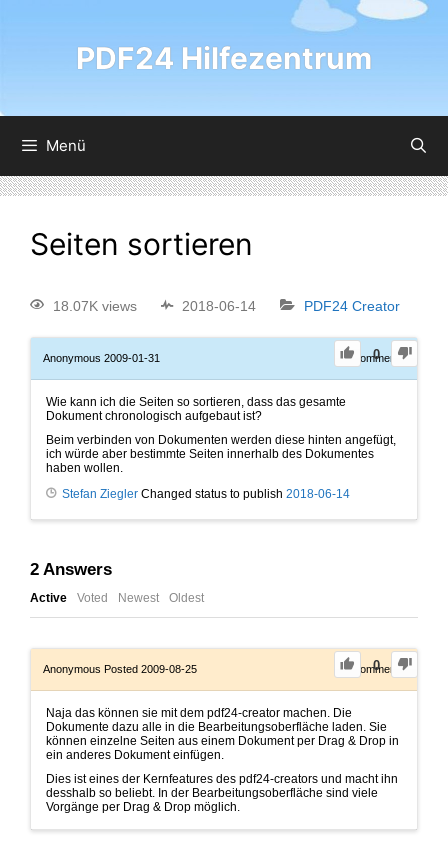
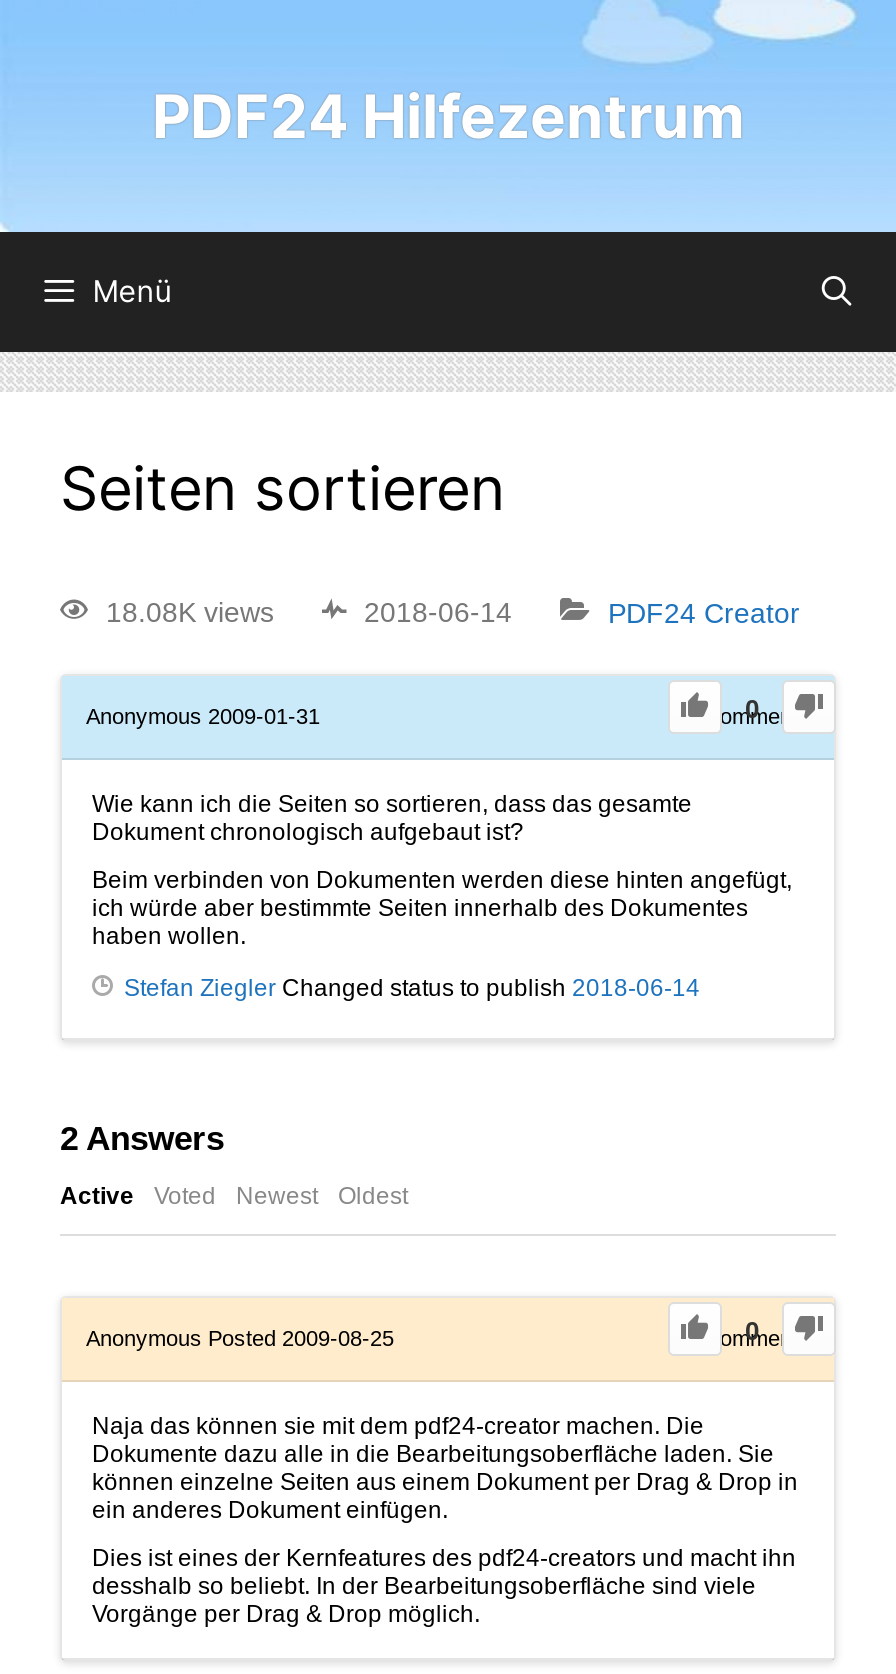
- 18.07K views
+ 18.08K views
